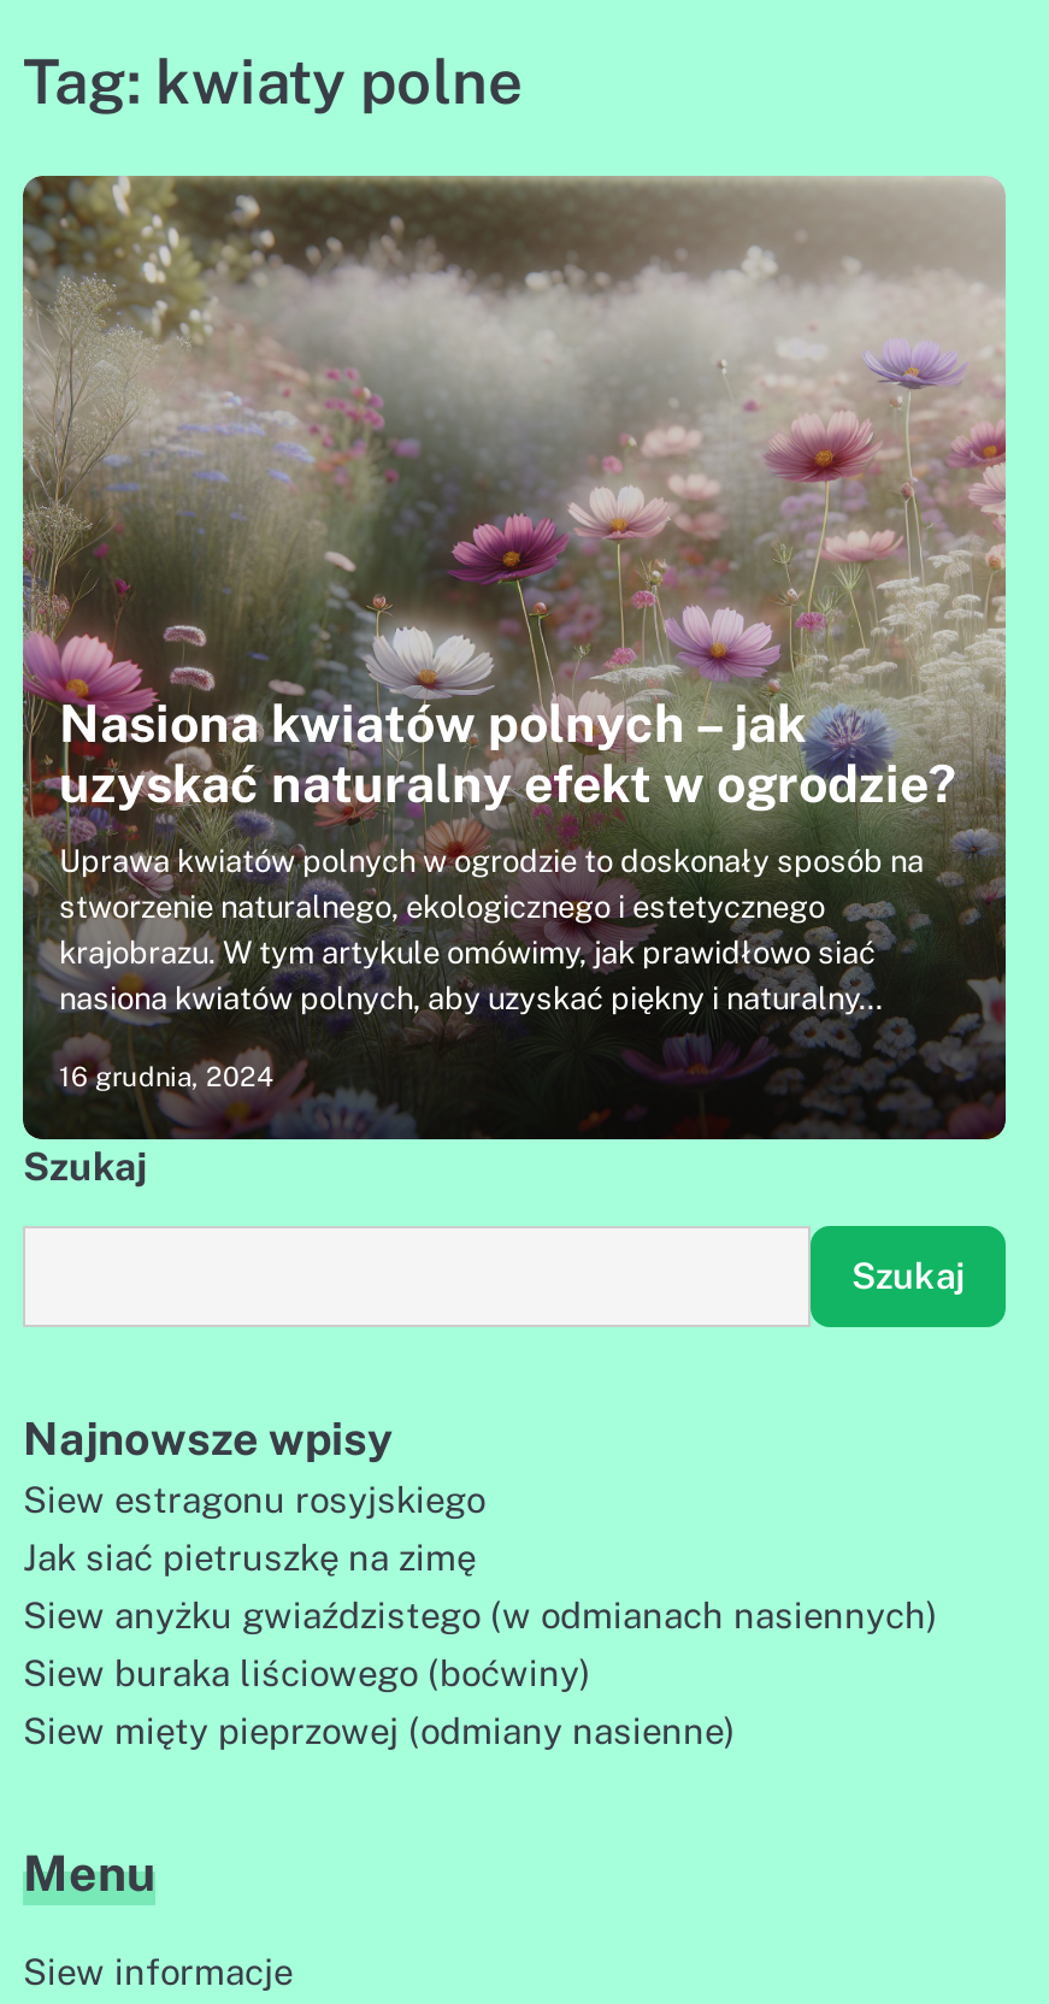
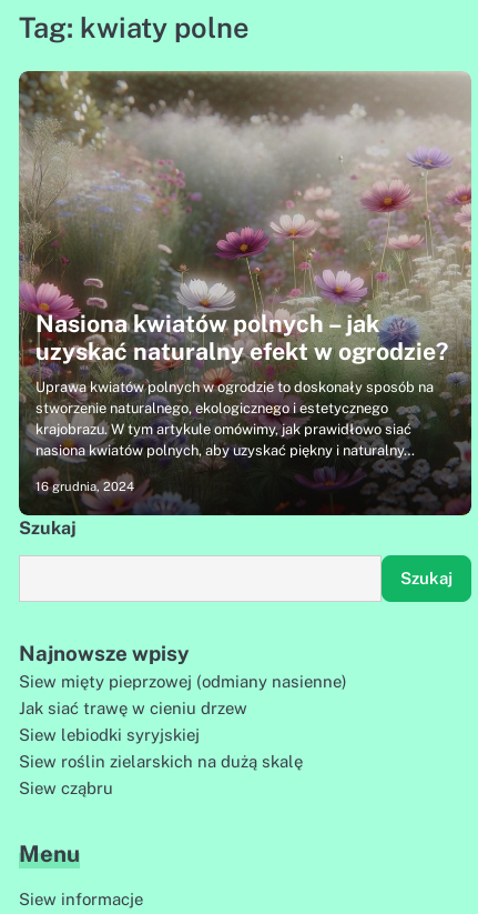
- Siew estragonu rosyjskiego
- Jak siać pietruszkę na zimę
- Siew anyżku gwiaździstego (w odmianach nasiennych)
- Siew buraka liściowego (boćwiny)

moved up: Siew mięty pieprzowej (odmiany nasienne)

+ Jak siać trawę w cieniu drzew
+ Siew lebiodki syryjskiej
+ Siew roślin zielarskich na dużą skalę
+ Siew cząbru
